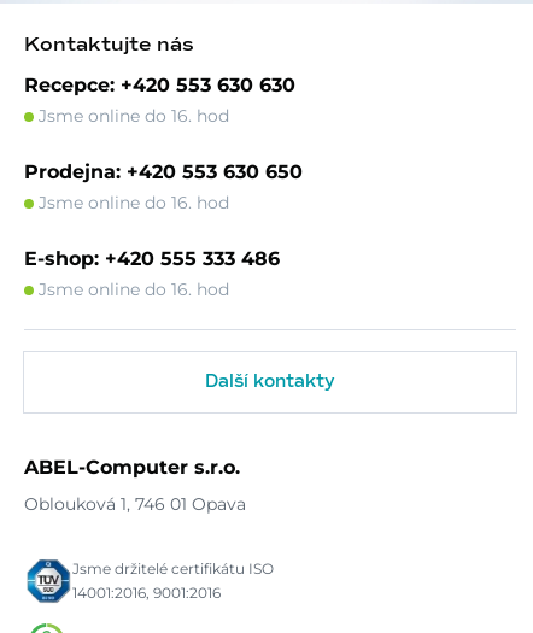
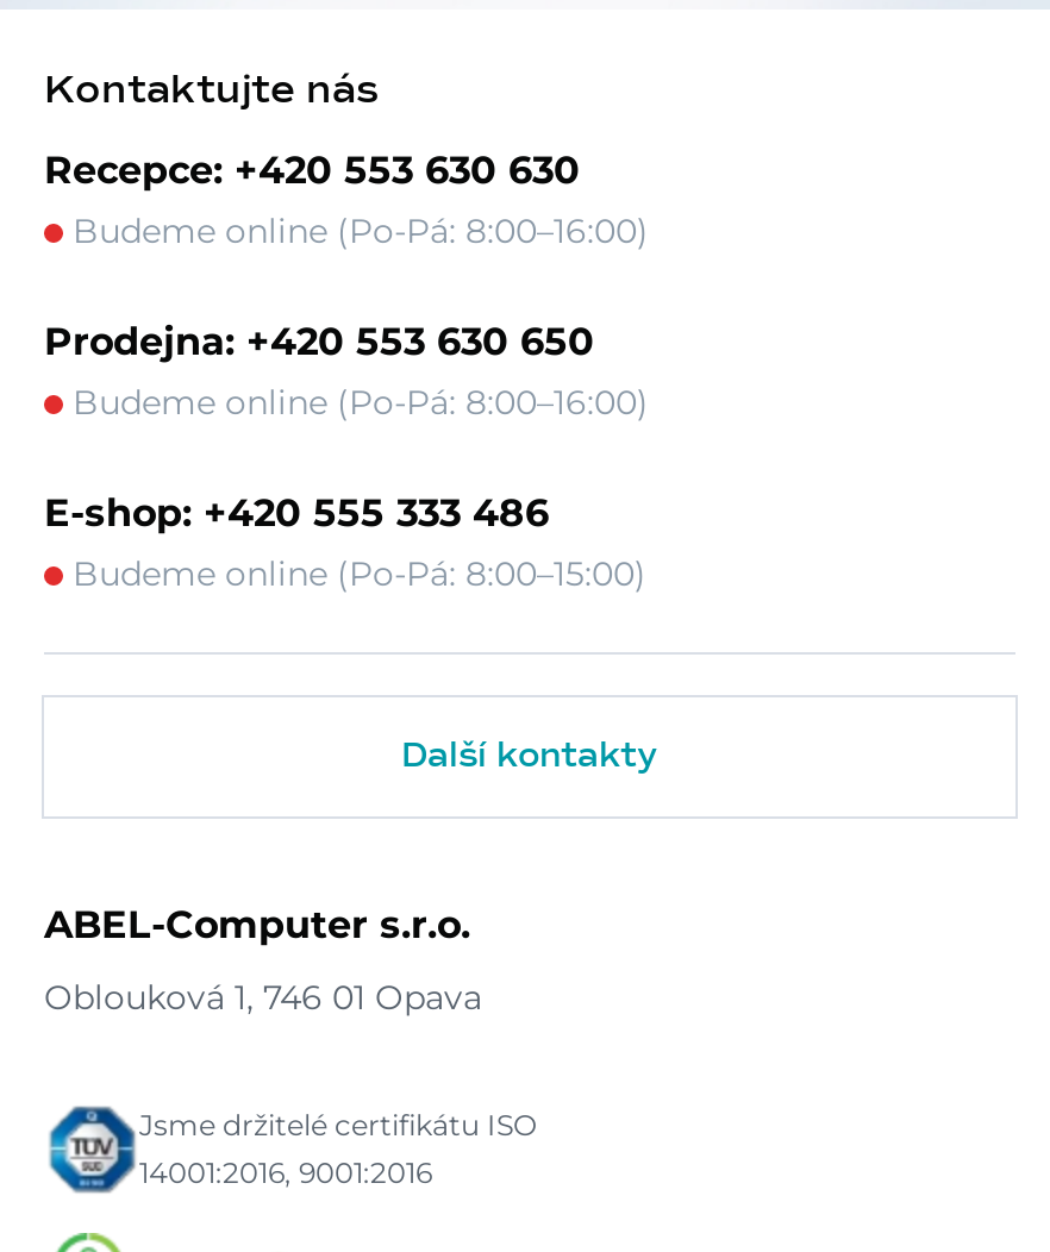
- Jsme online do 16. hod
+ Budeme online (Po-Pá: 8:00–16:00)

- Jsme online do 16. hod
+ Budeme online (Po-Pá: 8:00–16:00)

- Jsme online do 16. hod
+ Budeme online (Po-Pá: 8:00–15:00)
